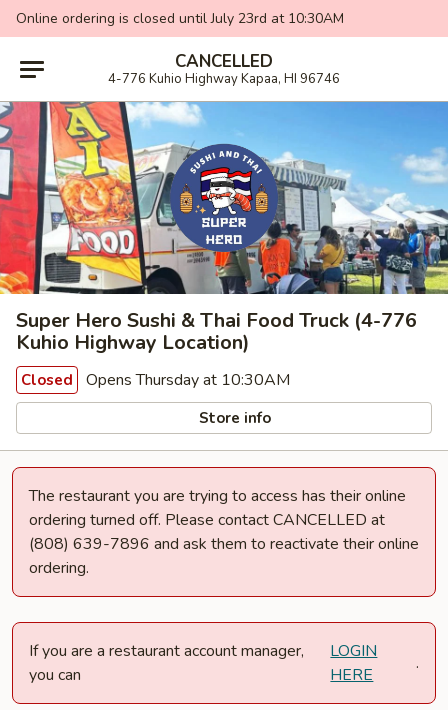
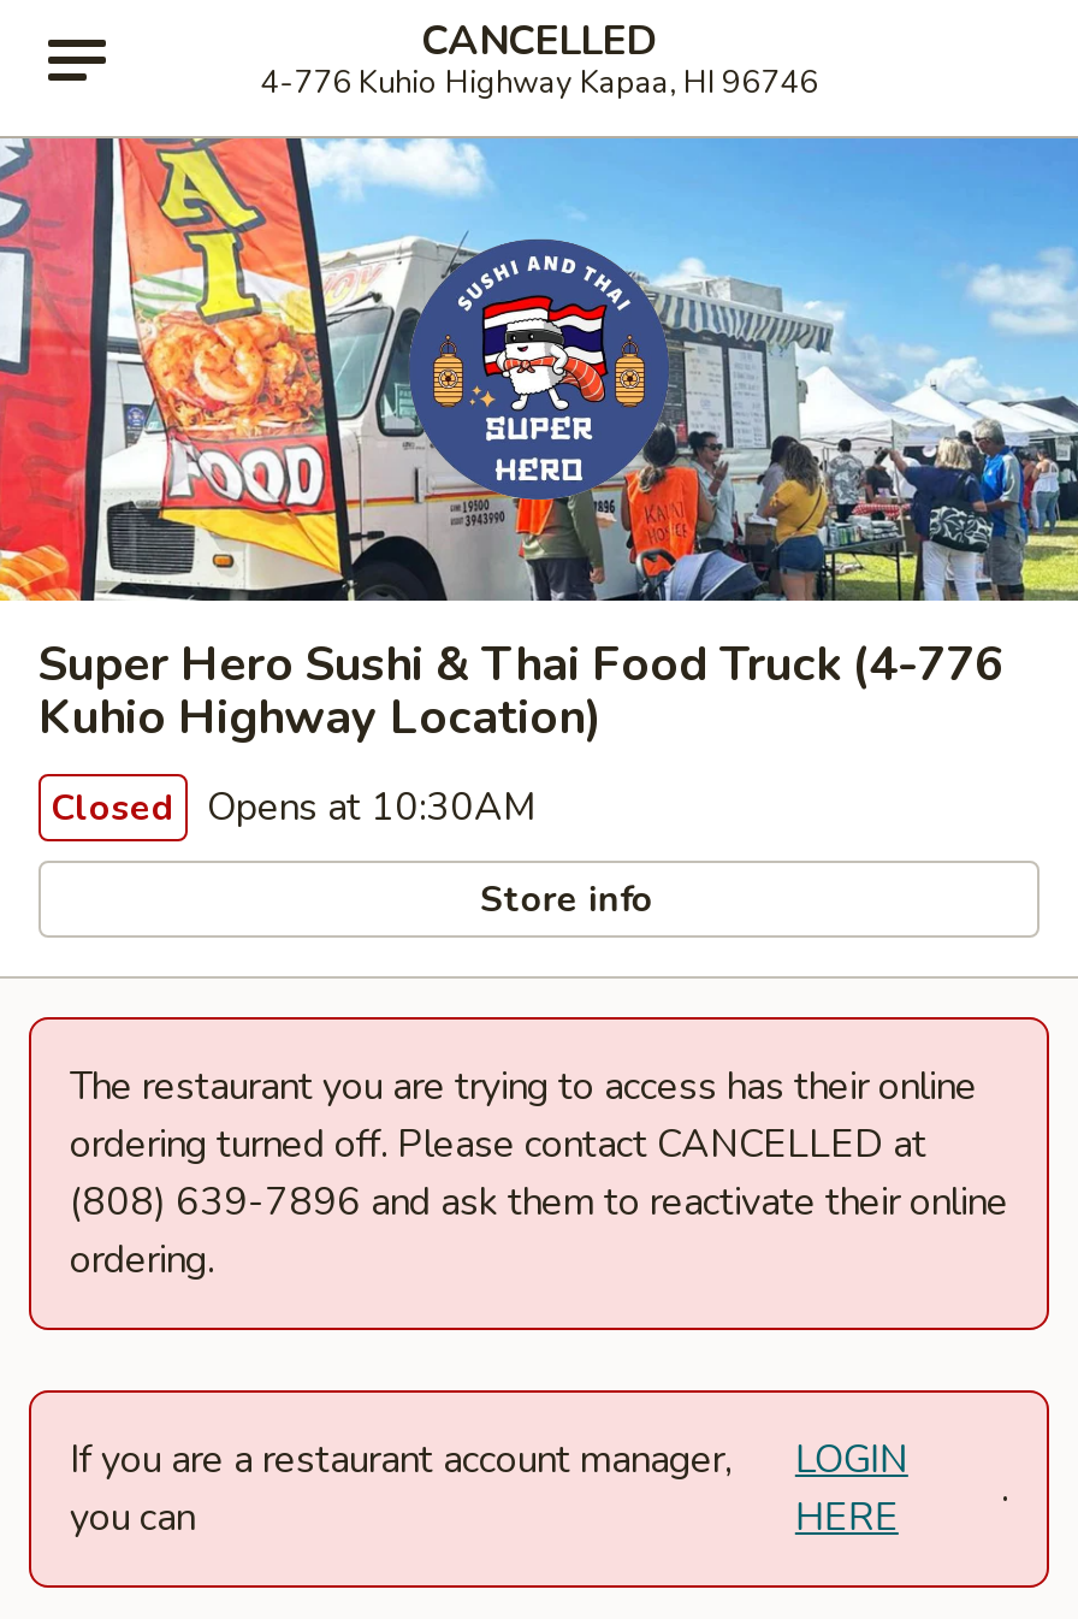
- Online ordering is closed until July 23rd at 10:30AM

- Closed Opens Thursday at 10:30AM
+ Closed Opens at 10:30AM
